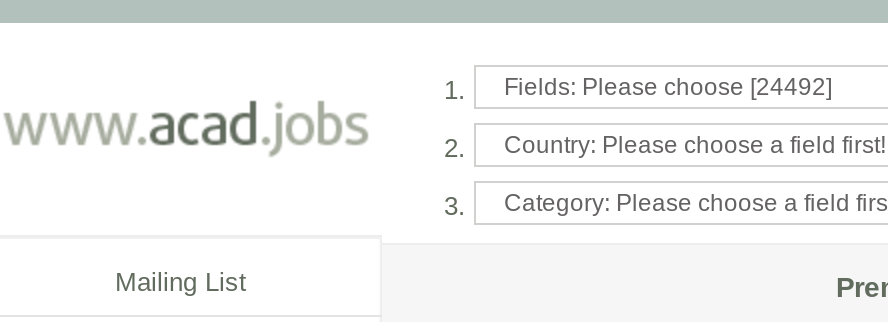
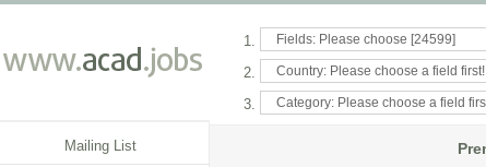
- Fields: Please choose [24492]
+ Fields: Please choose [24599]
